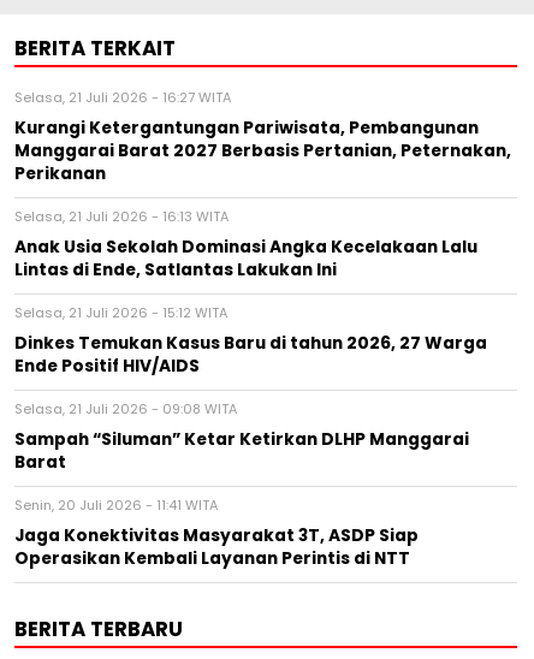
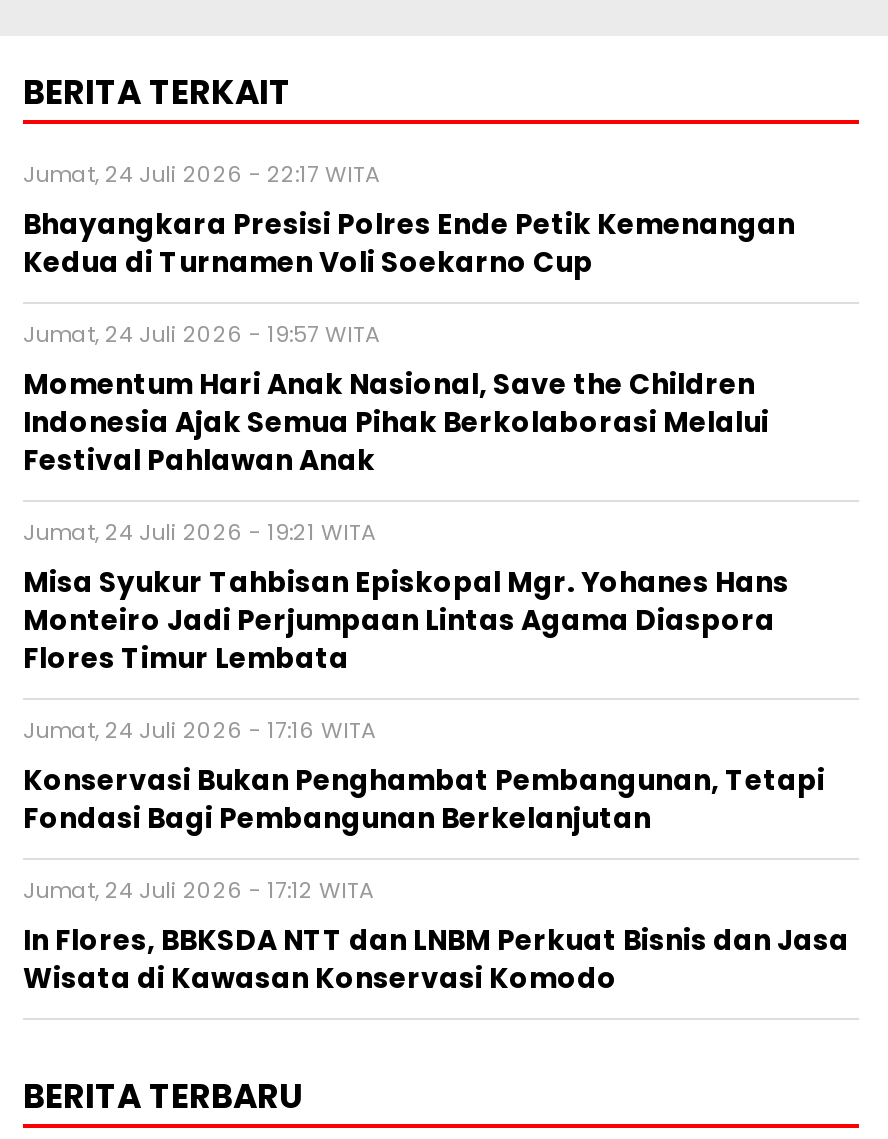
- Selasa, 21 Juli 2026 - 16:27 WITA
- Kurangi Ketergantungan Pariwisata, Pembangunan
- Manggarai Barat 2027 Berbasis Pertanian, Peternakan,
- Perikanan
+ Jumat, 24 Juli 2026 - 22:17 WITA
+ Bhayangkara Presisi Polres Ende Petik Kemenangan
+ Kedua di Turnamen Voli Soekarno Cup

- Selasa, 21 Juli 2026 - 16:13 WITA
- Anak Usia Sekolah Dominasi Angka Kecelakaan Lalu
- Lintas di Ende, Satlantas Lakukan Ini
+ Jumat, 24 Juli 2026 - 19:57 WITA
+ Momentum Hari Anak Nasional, Save the Children
+ Indonesia Ajak Semua Pihak Berkolaborasi Melalui
+ Festival Pahlawan Anak

- Selasa, 21 Juli 2026 - 15:12 WITA
- Dinkes Temukan Kasus Baru di tahun 2026, 27 Warga
- Ende Positif HIV/AIDS
+ Jumat, 24 Juli 2026 - 19:21 WITA
+ Misa Syukur Tahbisan Episkopal Mgr. Yohanes Hans
+ Monteiro Jadi Perjumpaan Lintas Agama Diaspora
+ Flores Timur Lembata

- Selasa, 21 Juli 2026 - 09:08 WITA
- Sampah “Siluman” Ketar Ketirkan DLHP Manggarai
- Barat
+ Jumat, 24 Juli 2026 - 17:16 WITA
+ Konservasi Bukan Penghambat Pembangunan, Tetapi
+ Fondasi Bagi Pembangunan Berkelanjutan

- Senin, 20 Juli 2026 - 11:41 WITA
- Jaga Konektivitas Masyarakat 3T, ASDP Siap
- Operasikan Kembali Layanan Perintis di NTT
+ Jumat, 24 Juli 2026 - 17:12 WITA
+ In Flores, BBKSDA NTT dan LNBM Perkuat Bisnis dan Jasa
+ Wisata di Kawasan Konservasi Komodo
